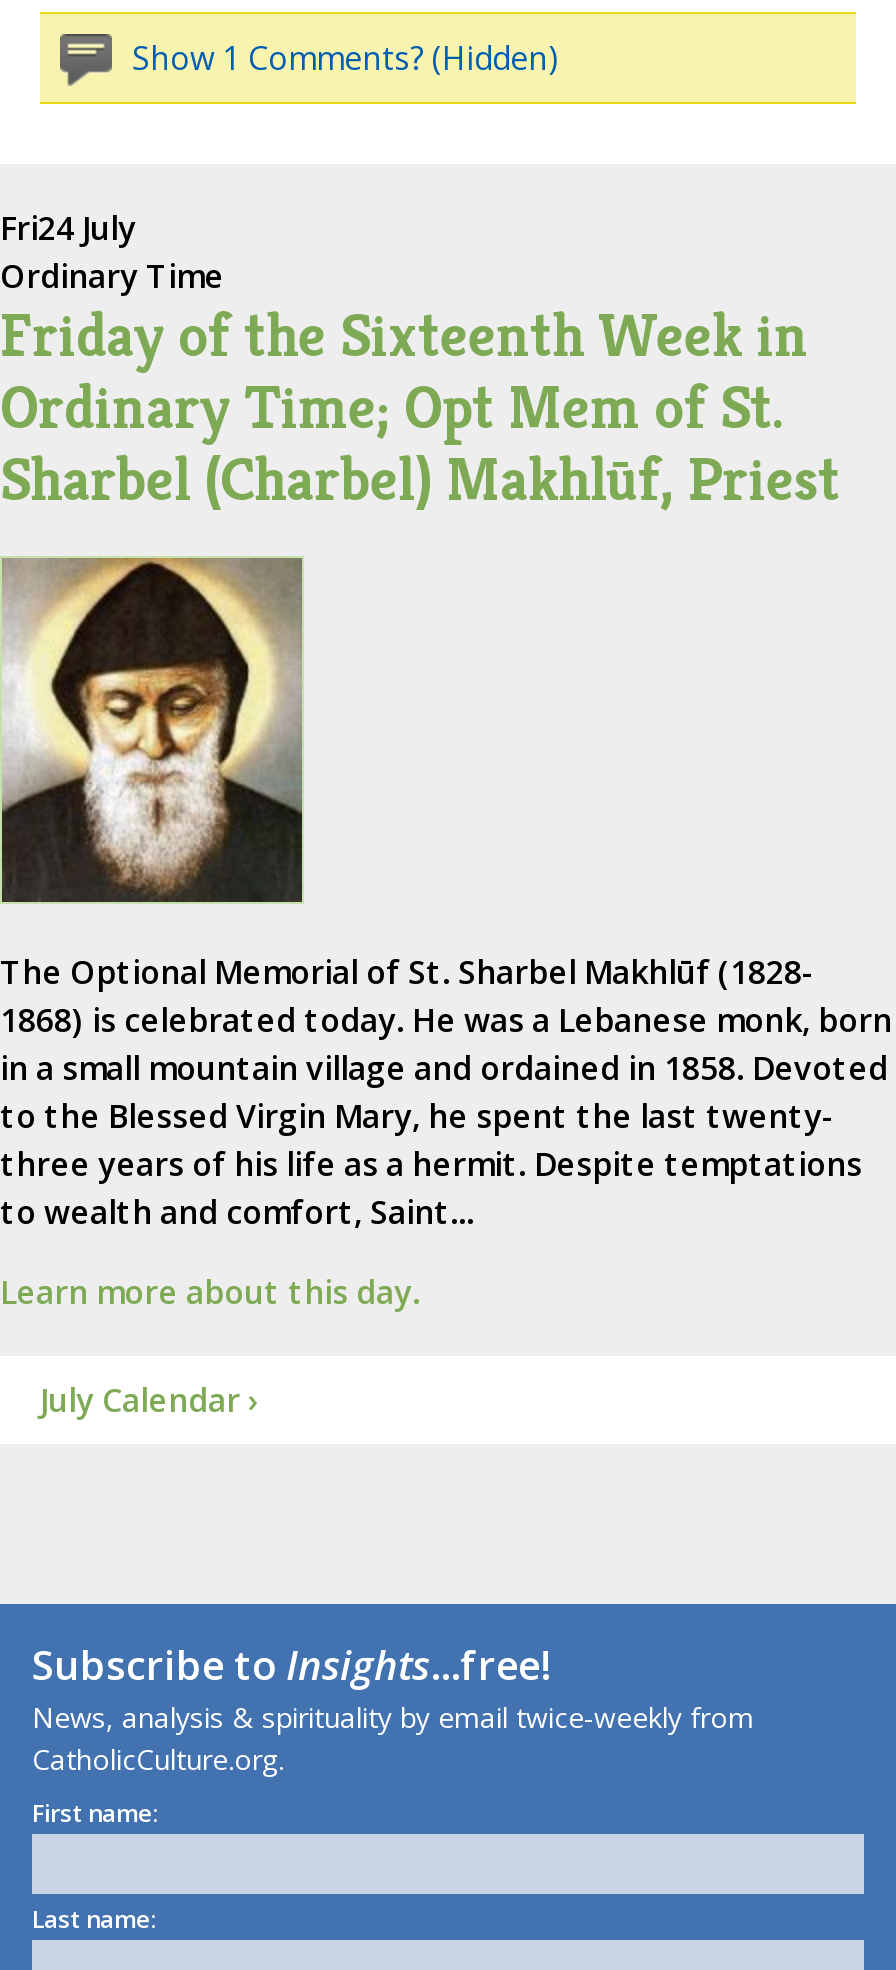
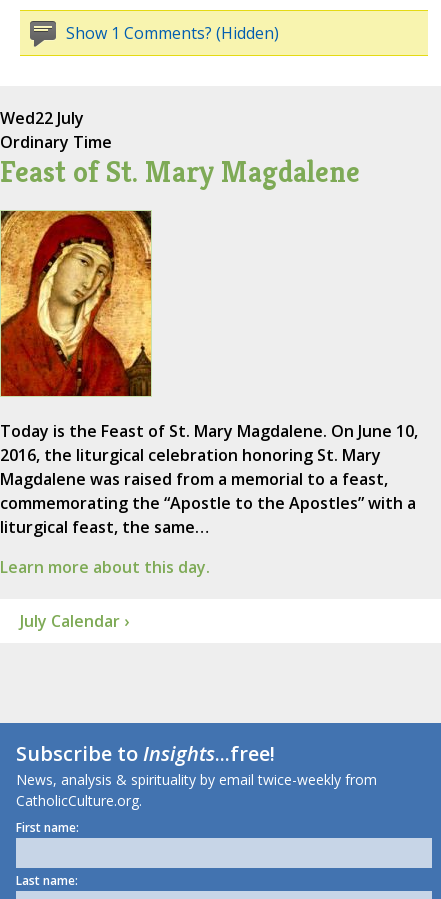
- Fri24 July
+ Wed22 July

- Friday of the Sixteenth Week in
- Ordinary Time; Opt Mem of St.
- Sharbel (Charbel) Makhlūf, Priest
+ Feast of St. Mary Magdalene

- [image]
+ [image]

- The Optional Memorial of St. Sharbel Makhlūf (1828-
- 1868) is celebrated today. He was a Lebanese monk, born
- in a small mountain village and ordained in 1858. Devoted
- to the Blessed Virgin Mary, he spent the last twenty-
- three years of his life as a hermit. Despite temptations
- to wealth and comfort, Saint…
+ Today is the Feast of St. Mary Magdalene. On June 10,
+ 2016, the liturgical celebration honoring St. Mary
+ Magdalene was raised from a memorial to a feast,
+ commemorating the “Apostle to the Apostles” with a
+ liturgical feast, the same…
